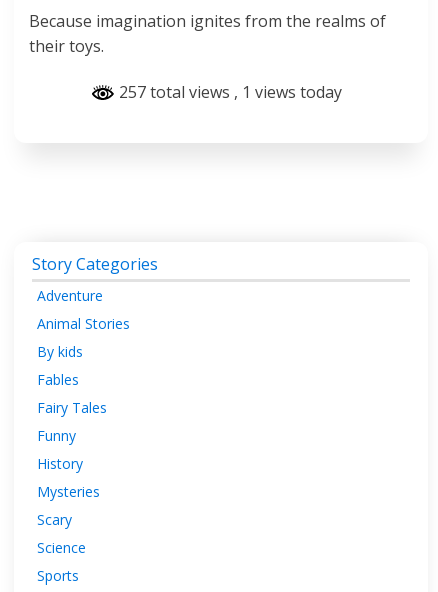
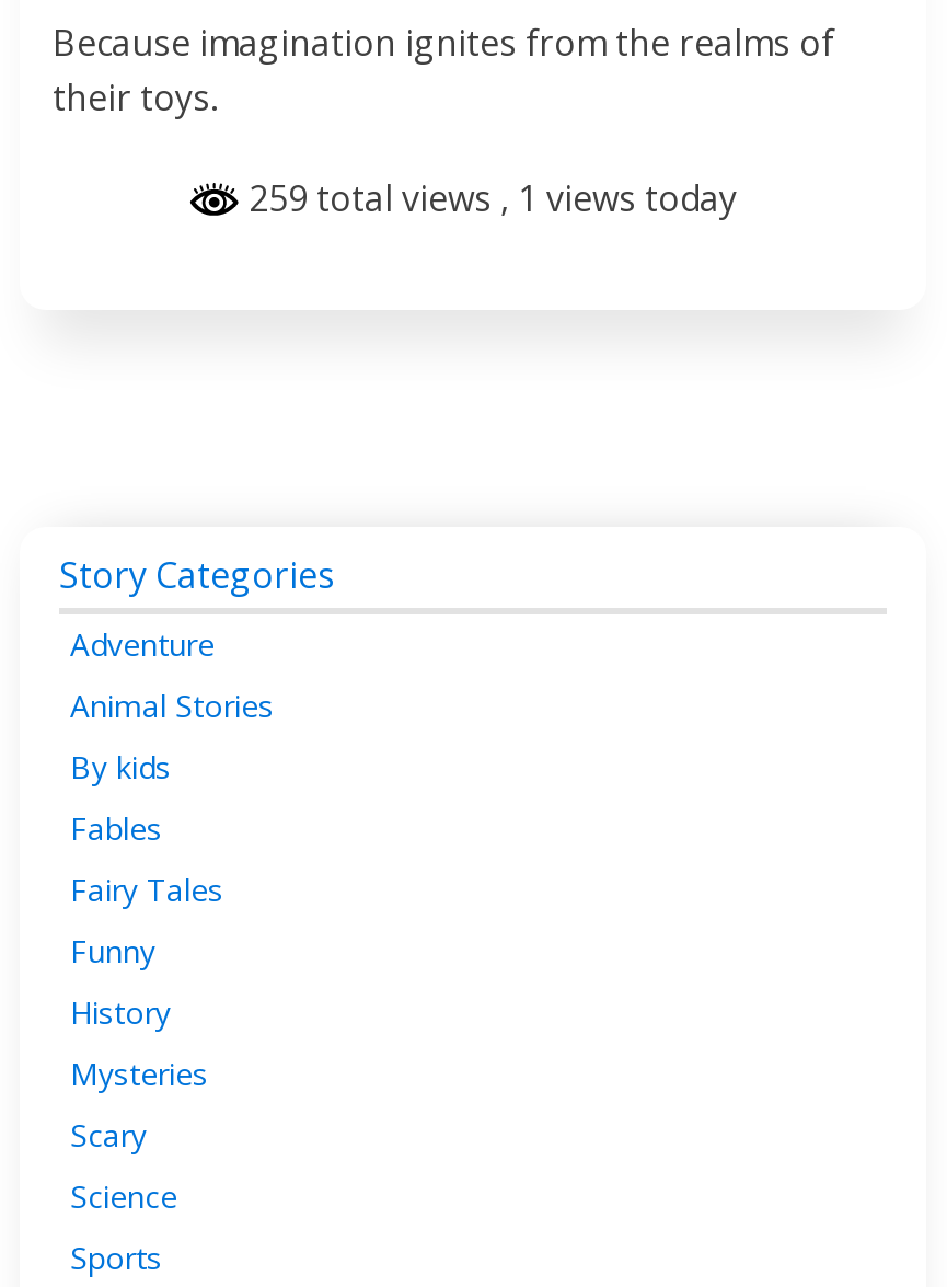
- 257 total views, 1 views today
+ 259 total views, 1 views today
